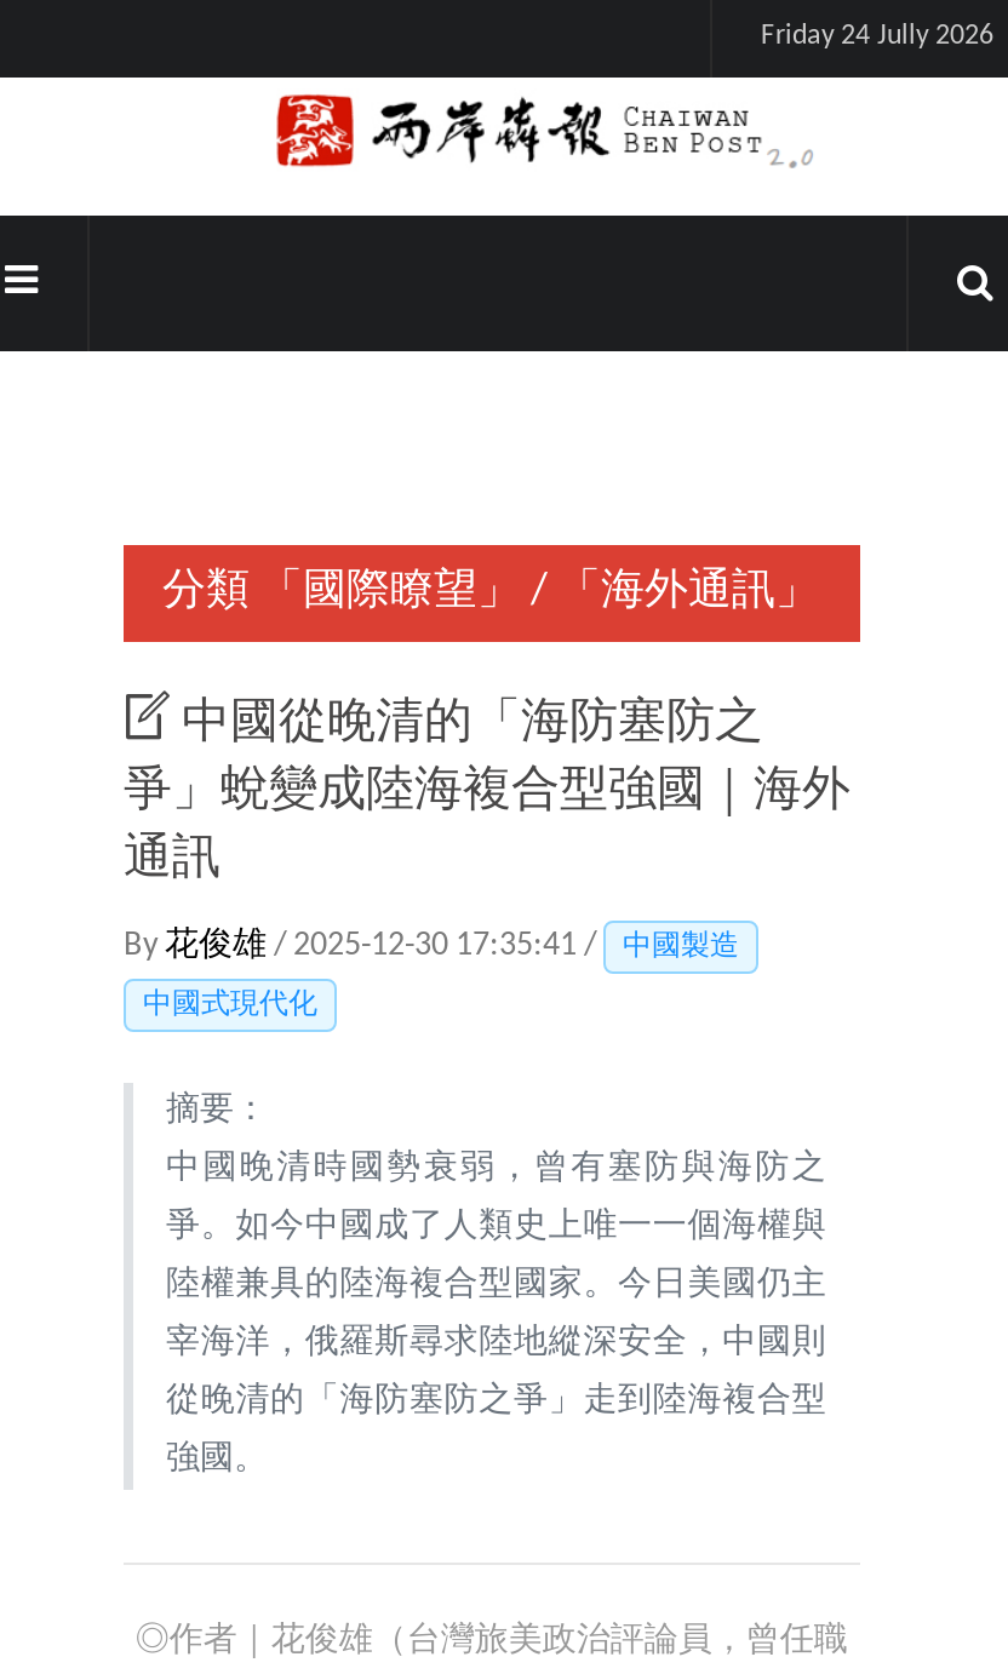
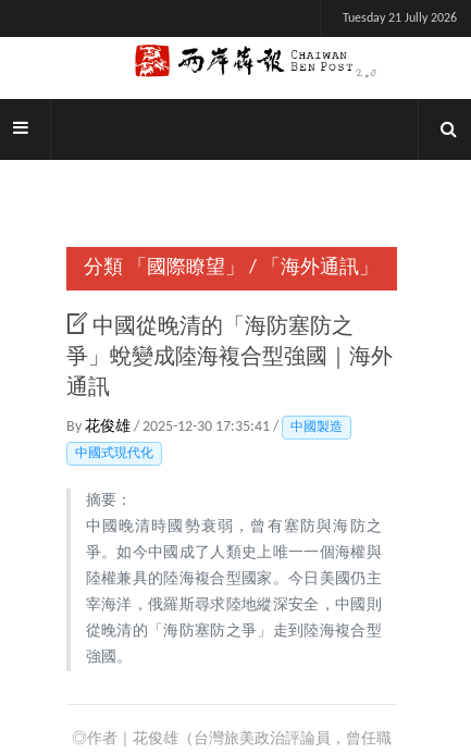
- Friday 24 Jully 2026
+ Tuesday 21 Jully 2026
